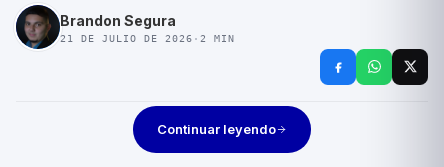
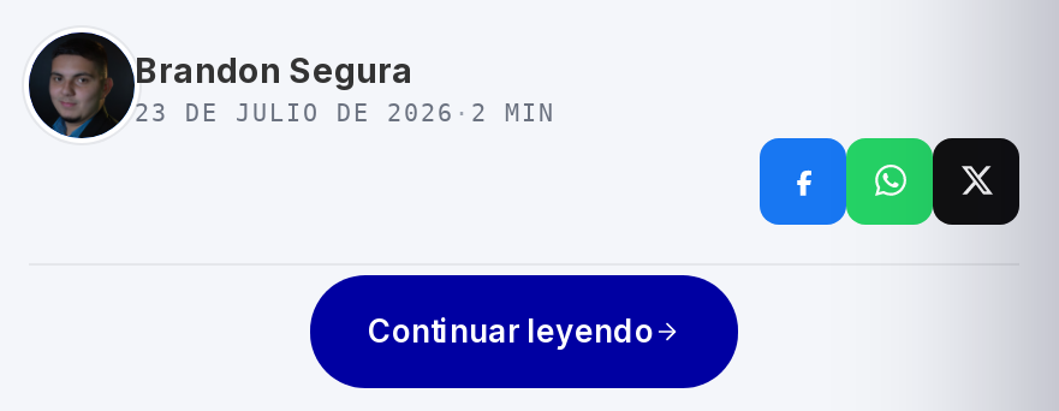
- 21 DE JULIO DE 2026 · 2 MIN
+ 23 DE JULIO DE 2026 · 2 MIN
